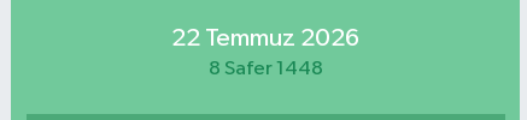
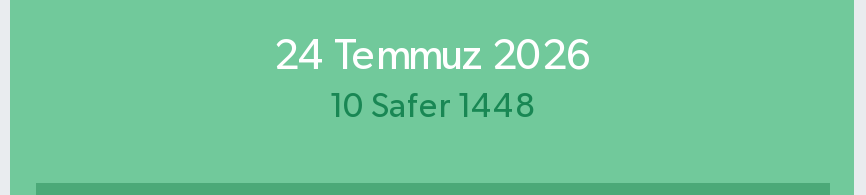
- 22 Temmuz 2026
- 8 Safer 1448
+ 24 Temmuz 2026
+ 10 Safer 1448
